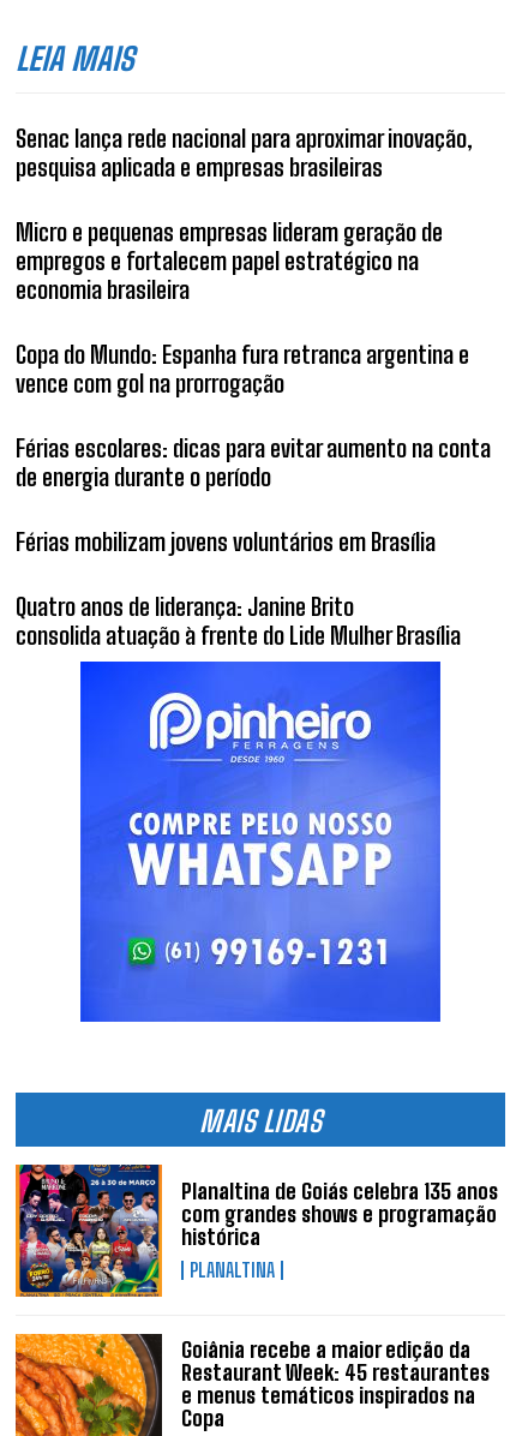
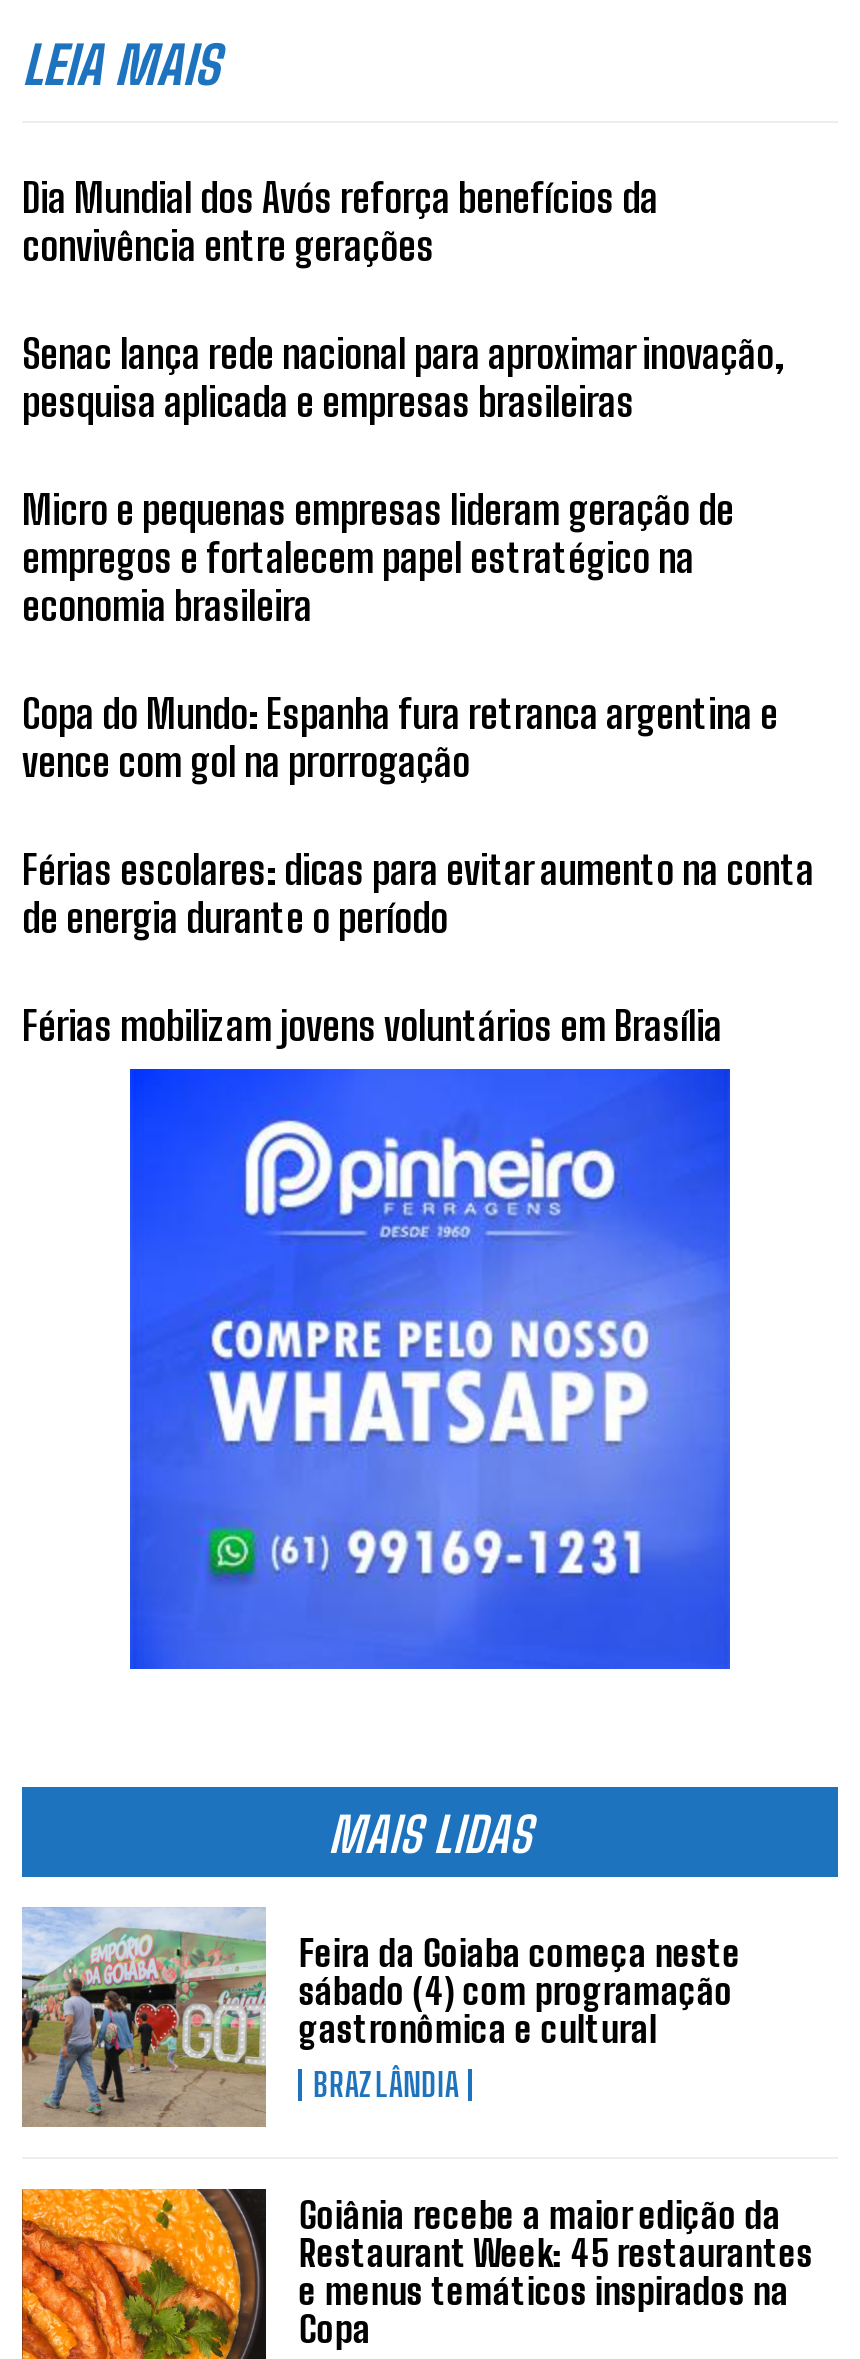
+ Dia Mundial dos Avós reforça benefícios da
+ convivência entre gerações

moved down: Senac lança rede nacional para aproximar inovação, | pesquisa aplicada e empresas brasileiras | Micro e pequenas empresas lideram geração de | ... | de energia durante o período | Férias mobilizam jovens voluntários em Brasília

- Quatro anos de liderança: Janine Brito
- consolida atuação à frente do Lide Mulher Brasília

- [image]
- Planaltina de Goiás celebra 135 anos
- com grandes shows e programação
- histórica
- PLANALTINA
+ [image]
+ Feira da Goiaba começa neste
+ sábado (4) com programação
+ gastronômica e cultural
+ BRAZLÂNDIA
